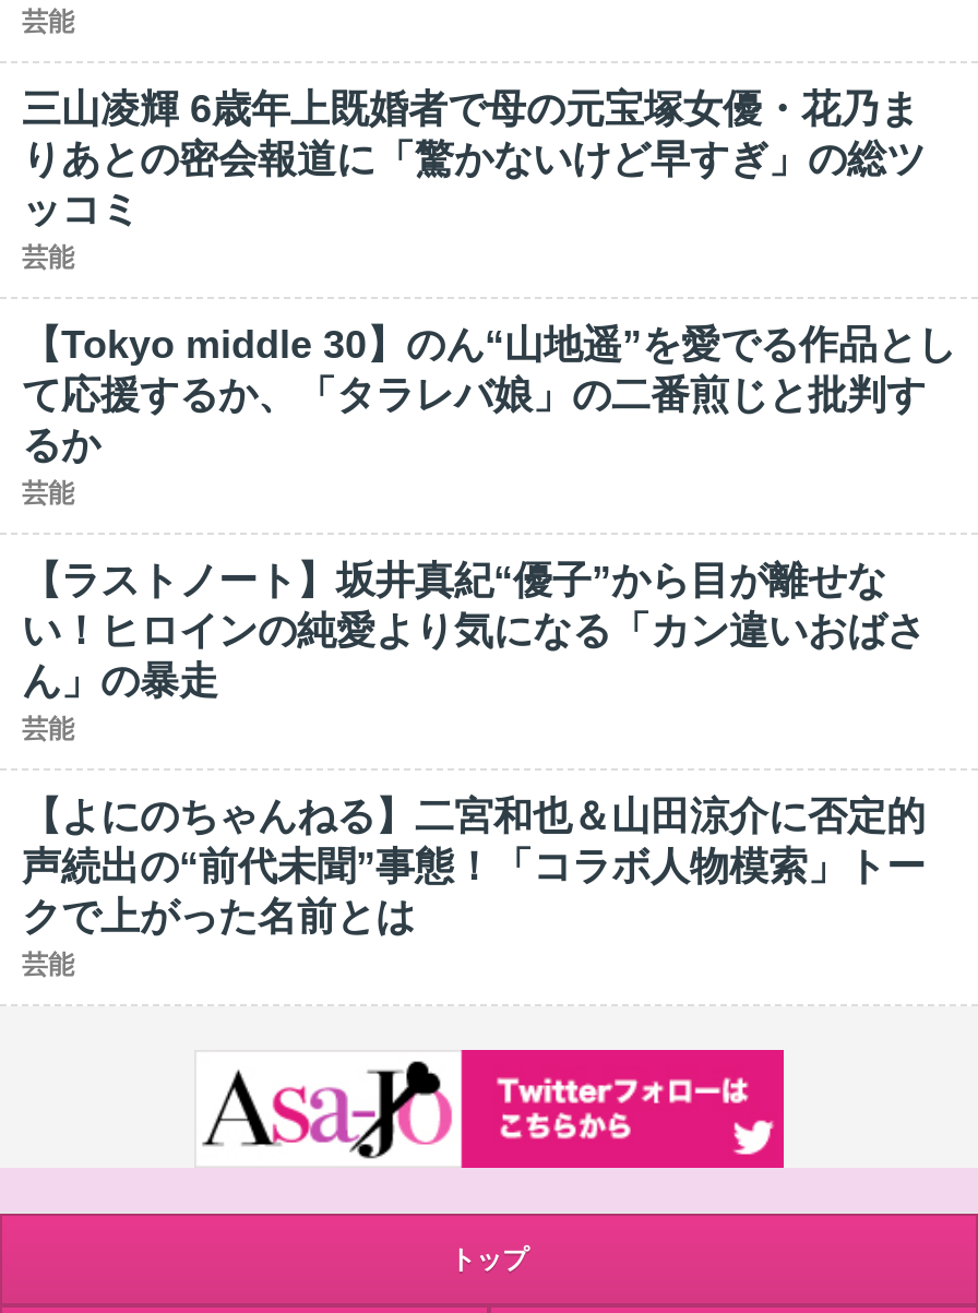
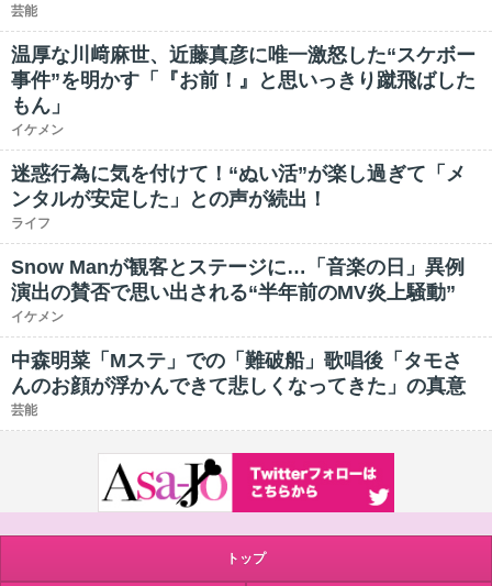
- 三山凌輝 6歳年上既婚者で母の元宝塚女優・花乃ま
- りあとの密会報道に「驚かないけど早すぎ」の総ツ
- ッコミ
- 芸能
+ 温厚な川﨑麻世、近藤真彦に唯一激怒した“スケボー
+ 事件”を明かす「『お前！』と思いっきり蹴飛ばした
+ もん」
+ イケメン

- 【Tokyo middle 30】のん“山地遥”を愛でる作品とし
- て応援するか、「タラレバ娘」の二番煎じと批判す
- るか
- 芸能
+ 迷惑行為に気を付けて！“ぬい活”が楽し過ぎて「メ
+ ンタルが安定した」との声が続出！
+ ライフ

- 【ラストノート】坂井真紀“優子”から目が離せな
- い！ヒロインの純愛より気になる「カン違いおばさ
- ん」の暴走
- 芸能
+ Snow Manが観客とステージに…「音楽の日」異例
+ 演出の賛否で思い出される“半年前のMV炎上騒動”
+ イケメン

- 【よにのちゃんねる】二宮和也＆山田涼介に否定的
- 声続出の“前代未聞”事態！「コラボ人物模索」トー
- クで上がった名前とは
+ 中森明菜「Mステ」での「難破船」歌唱後「タモさ
+ んのお顔が浮かんできて悲しくなってきた」の真意
